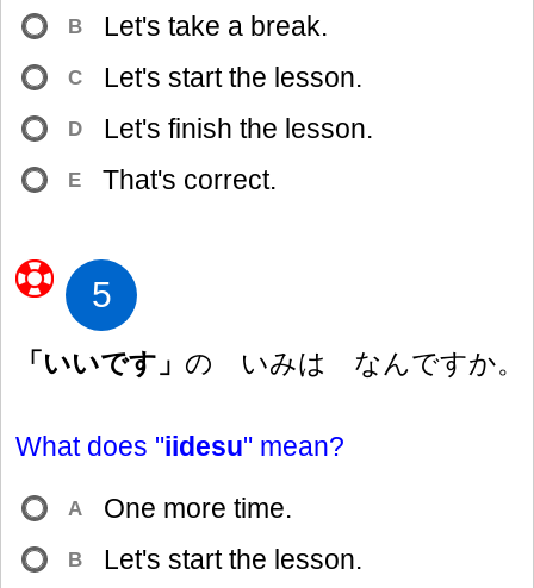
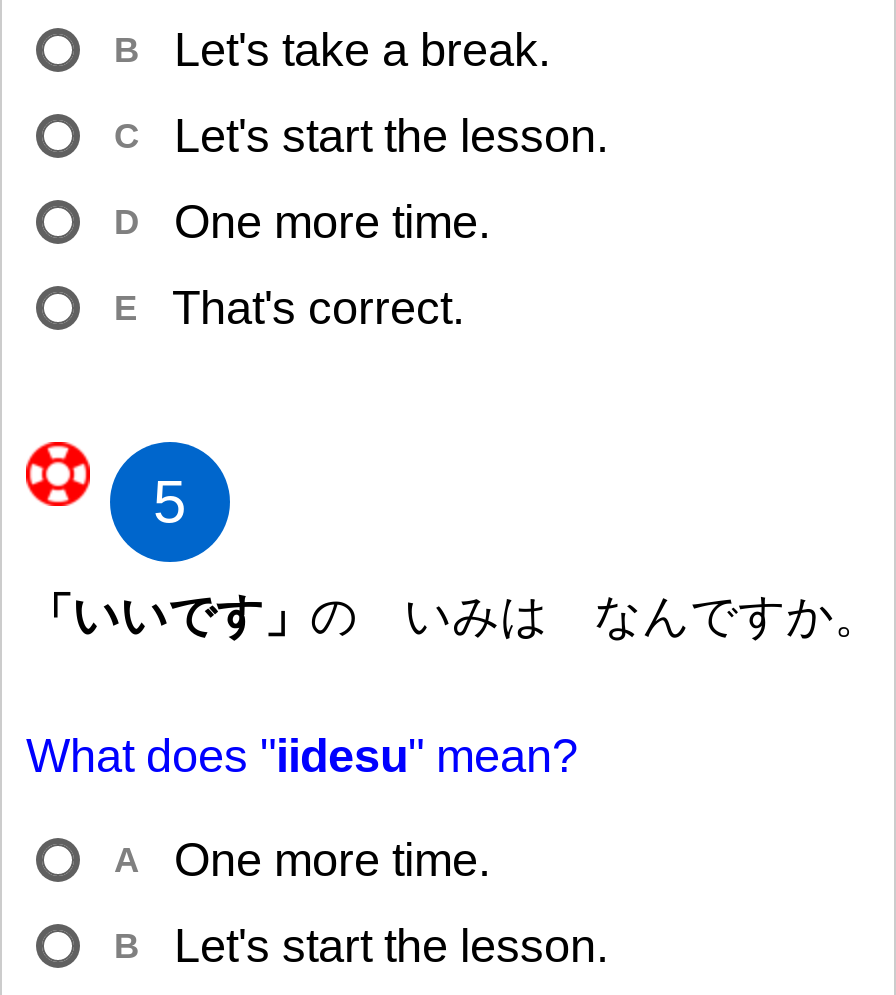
- Let's finish the lesson.
+ One more time.
